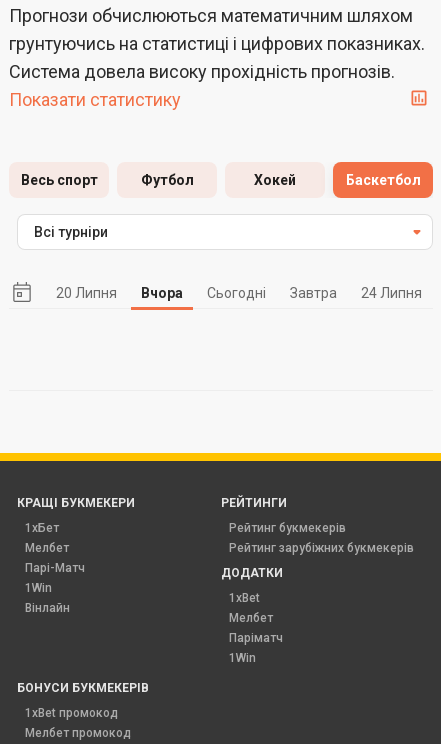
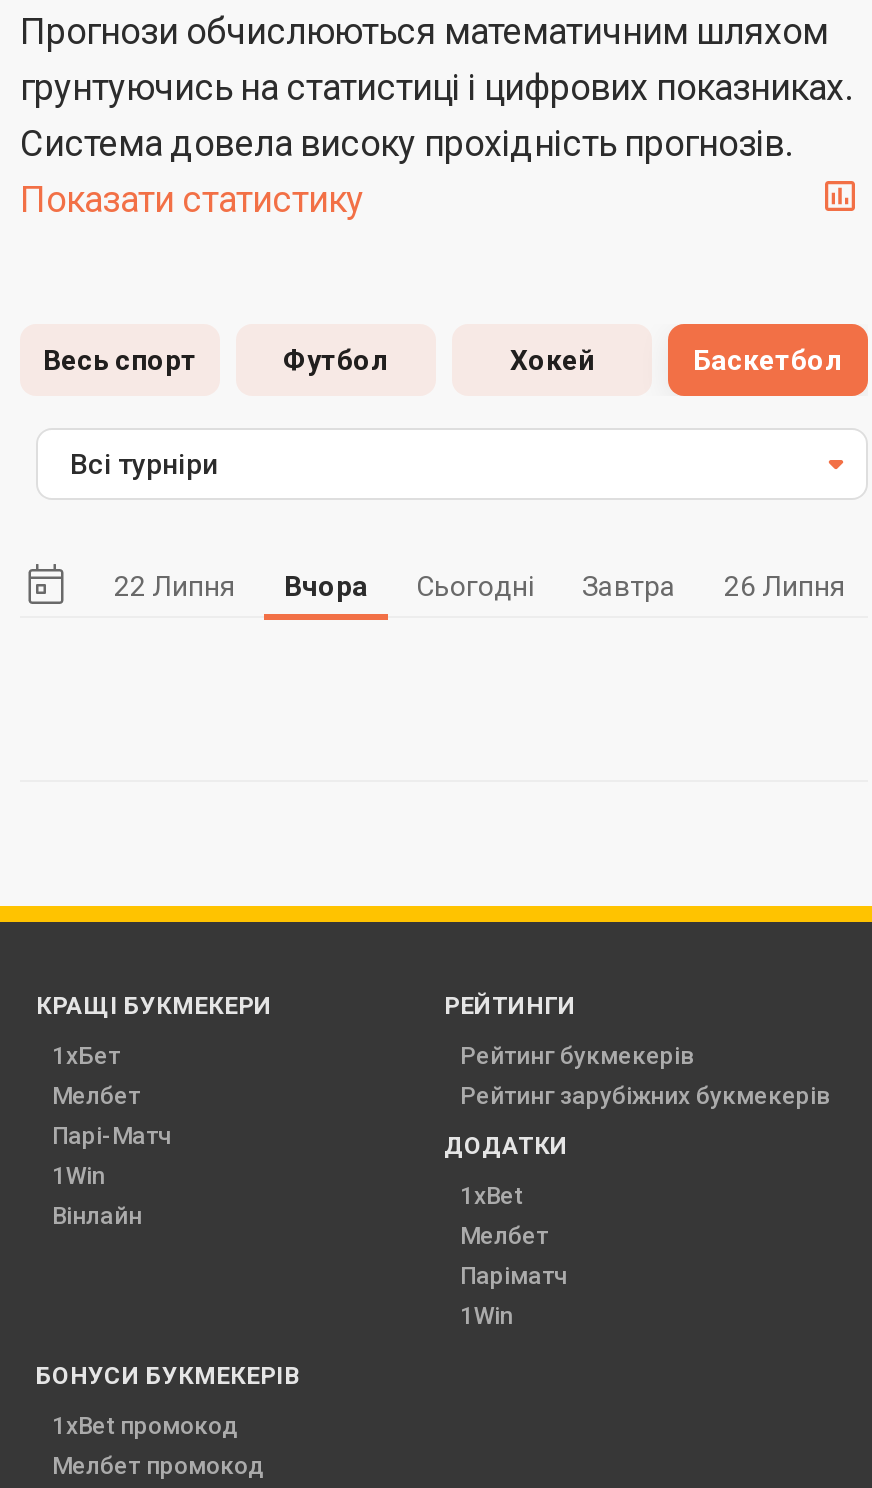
- 20 Липня
+ 22 Липня

- 24 Липня
+ 26 Липня
